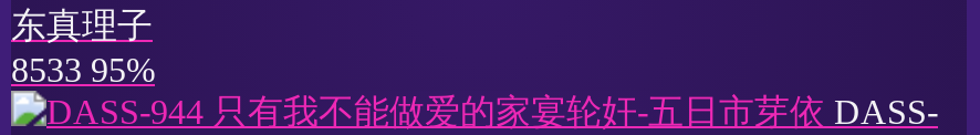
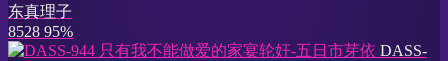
- 8533 95%
+ 8528 95%
